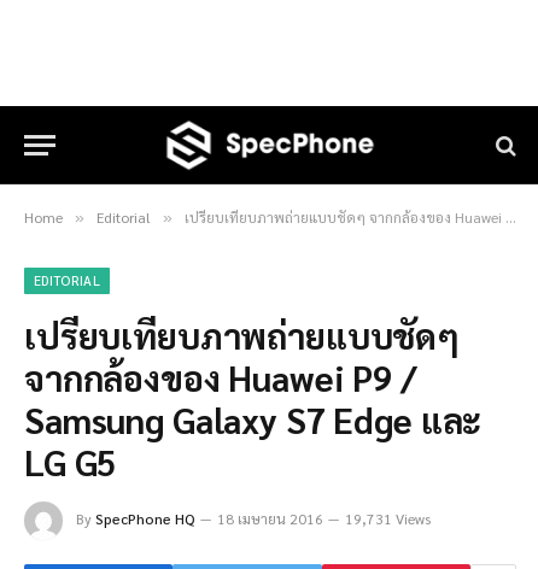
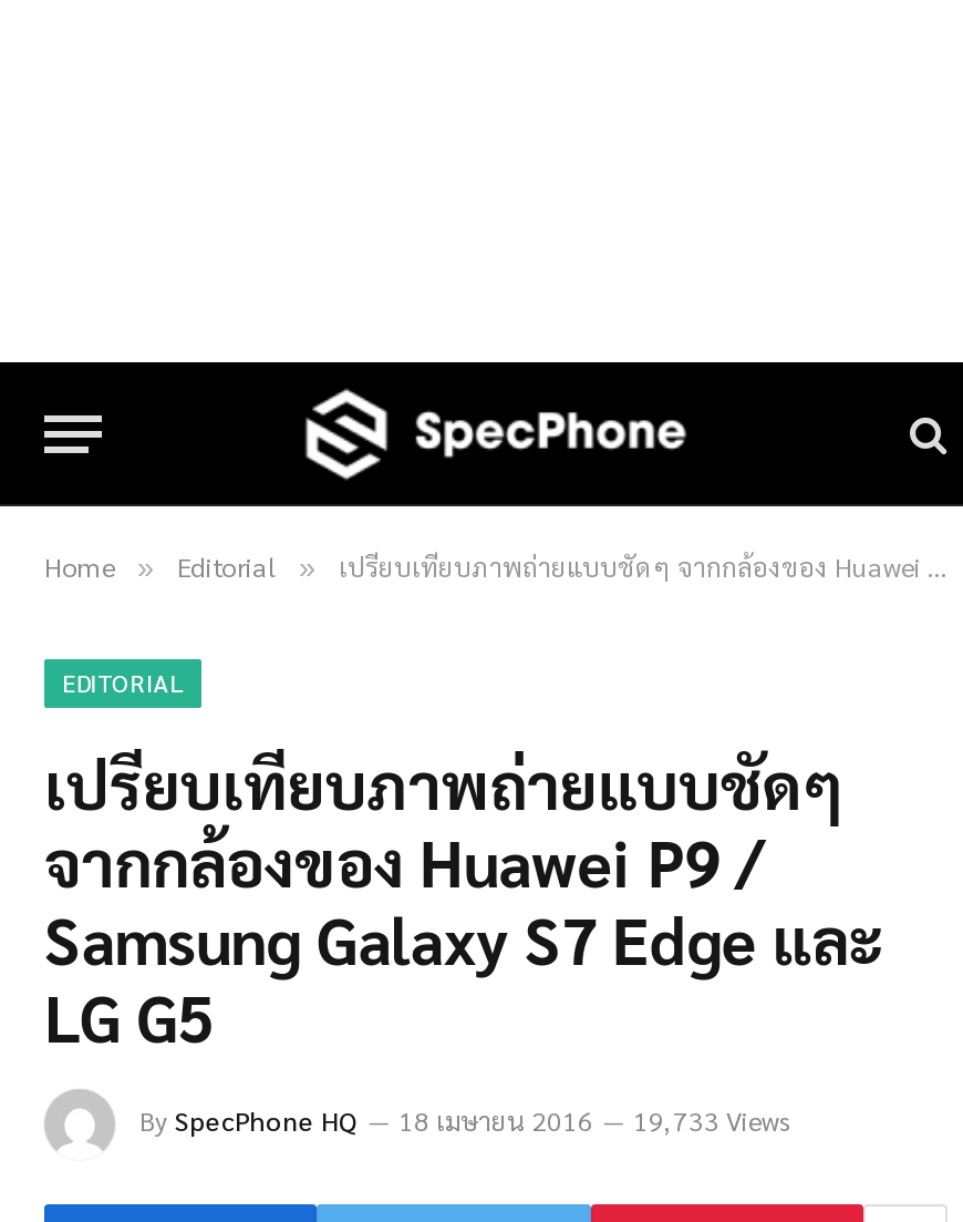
- By SpecPhone HQ 18 เมษายน 2016 19,731 Views
+ By SpecPhone HQ 18 เมษายน 2016 19,733 Views
